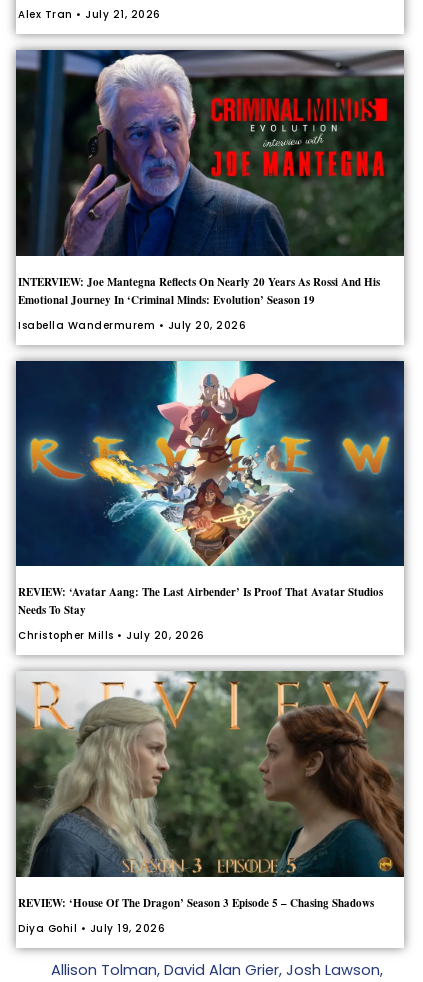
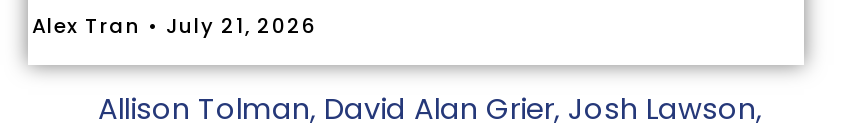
- [image]
- INTERVIEW: Joe Mantegna Reflects On Nearly 20 Years As Rossi And His
- Emotional Journey In ‘Criminal Minds: Evolution’ Season 19
- Isabella Wandermurem July 20, 2026

- [image]
- REVIEW: ‘Avatar Aang: The Last Airbender’ Is Proof That Avatar Studios
- Needs To Stay
- Christopher Mills July 20, 2026

- [image]
- REVIEW: ‘House Of The Dragon’ Season 3 Episode 5 – Chasing Shadows
- Diya Gohil July 19, 2026
